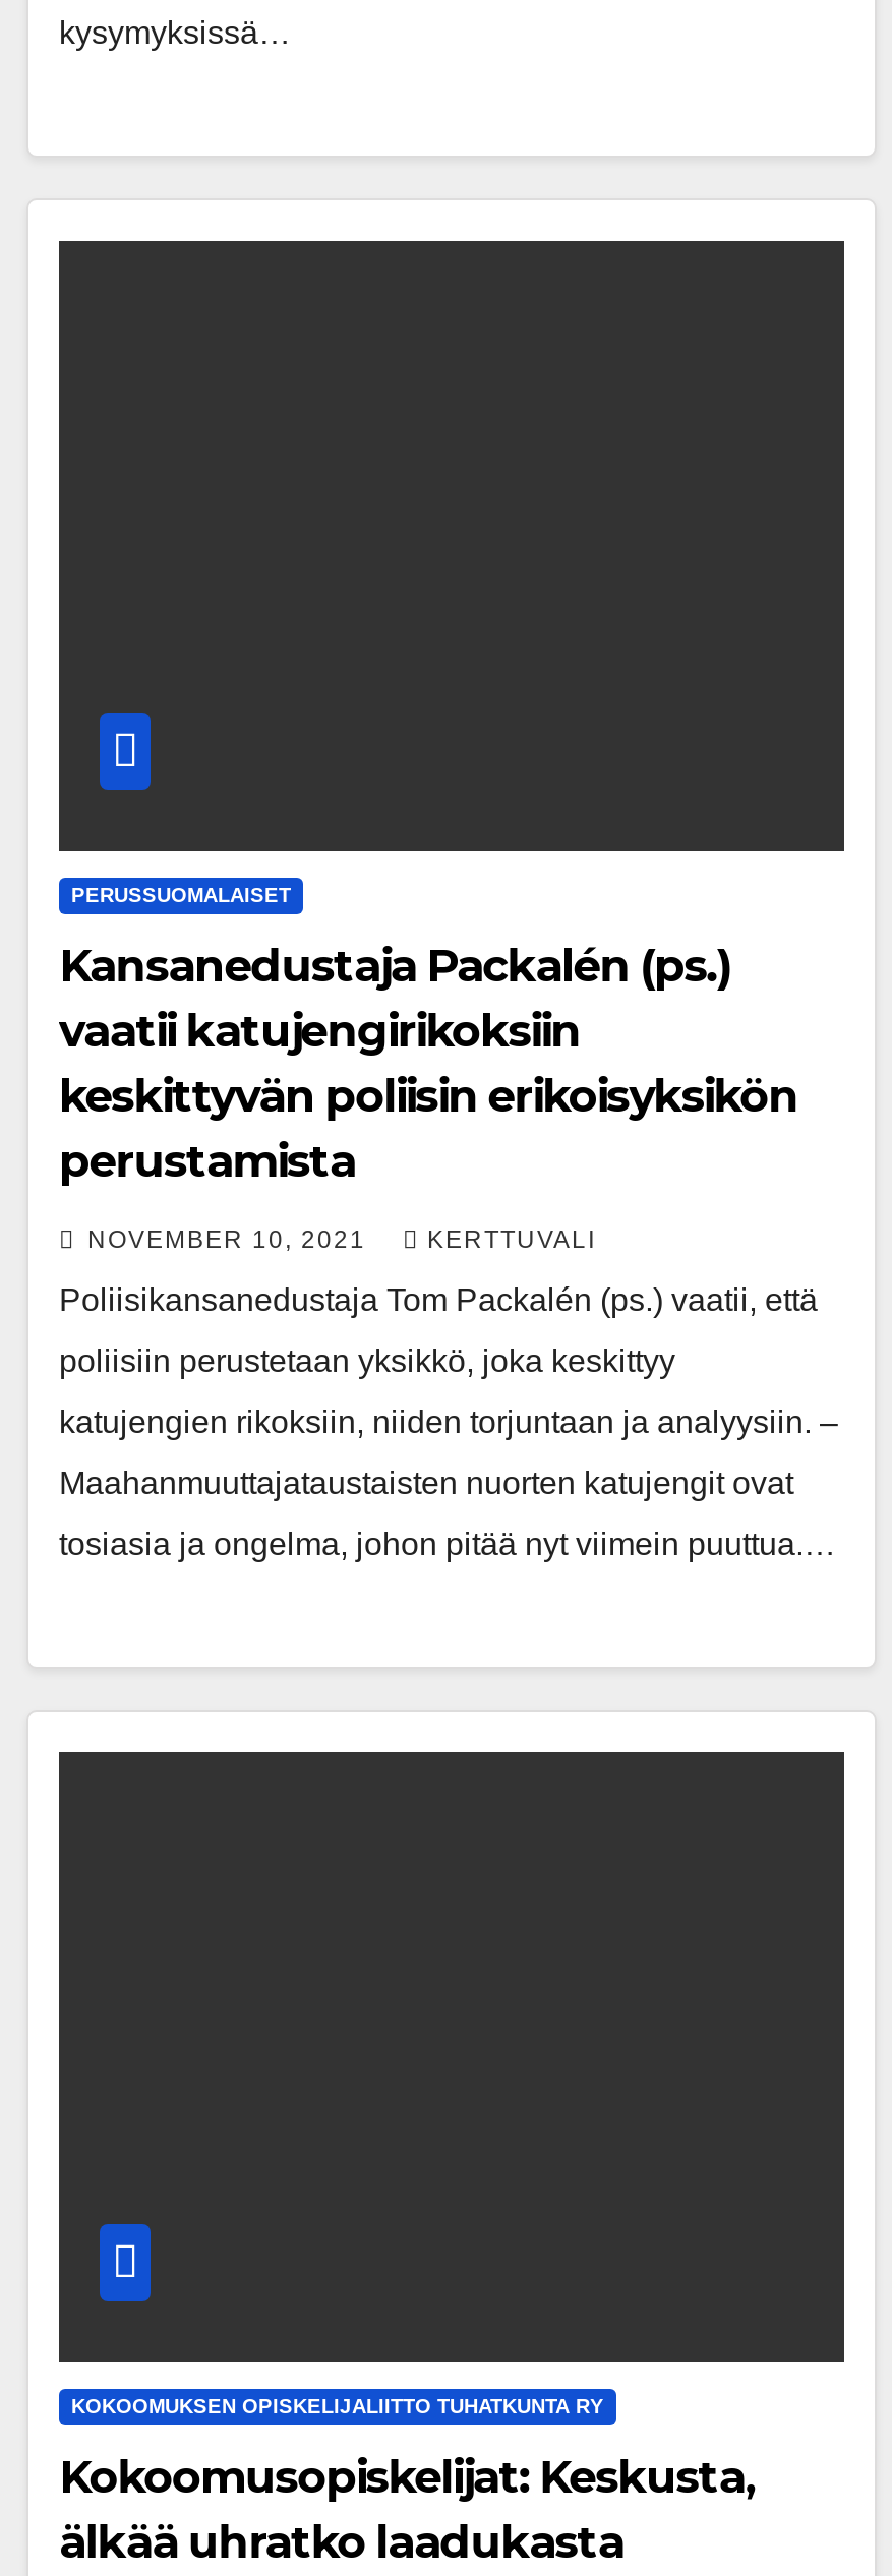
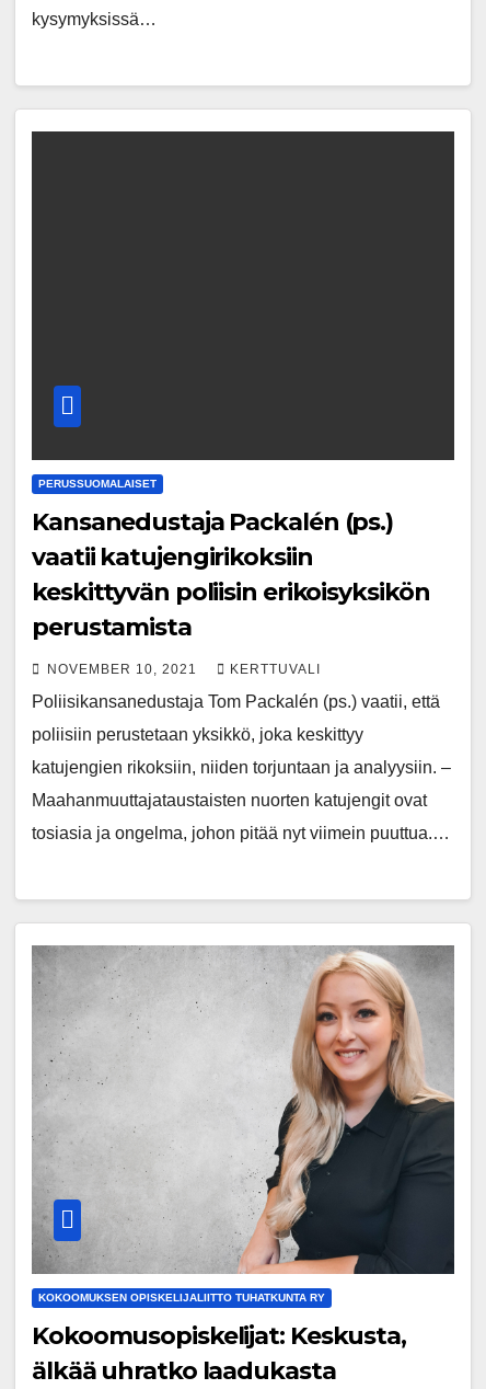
+ [image]
